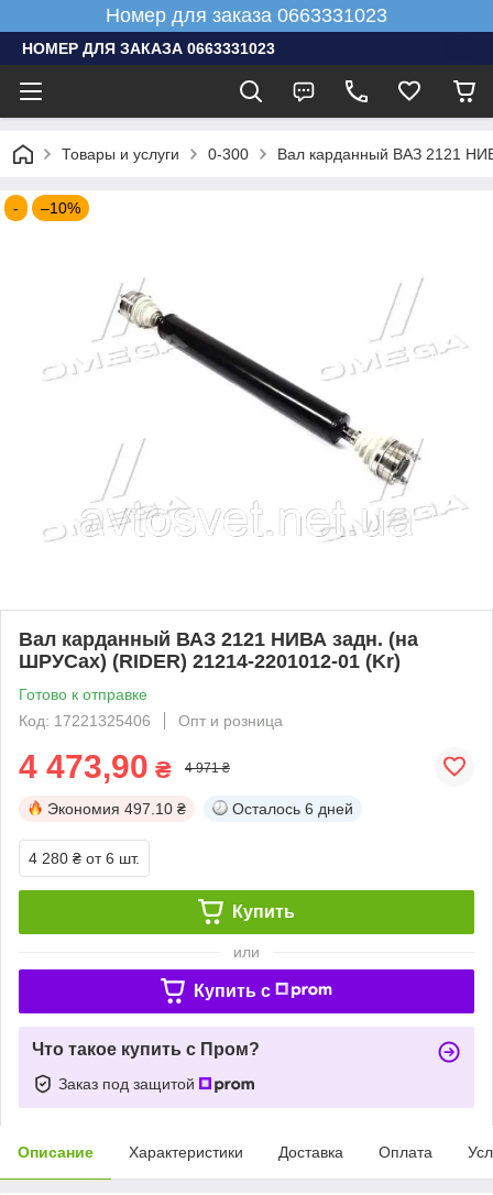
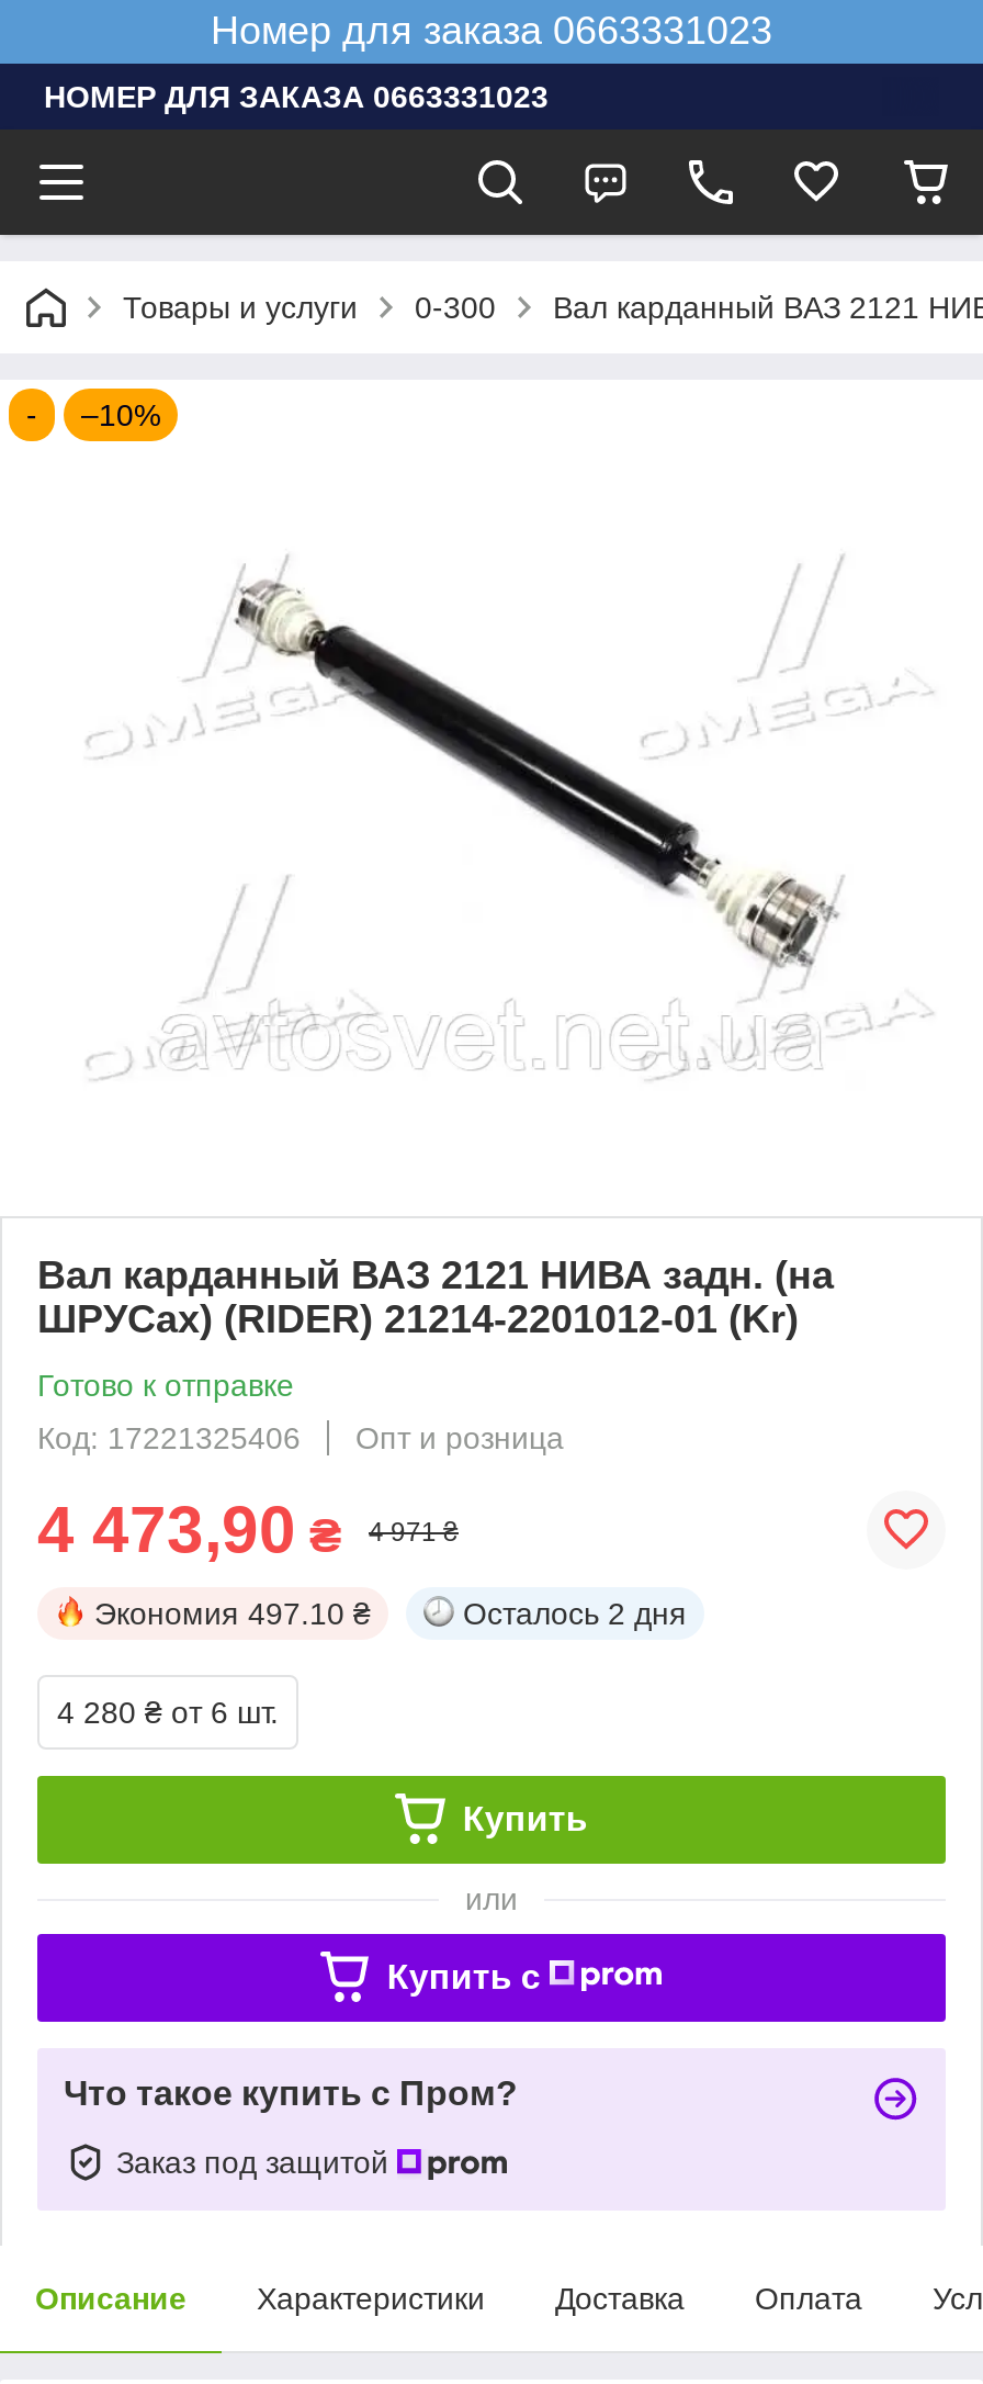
- Осталось 6 дней
+ Осталось 2 дня
